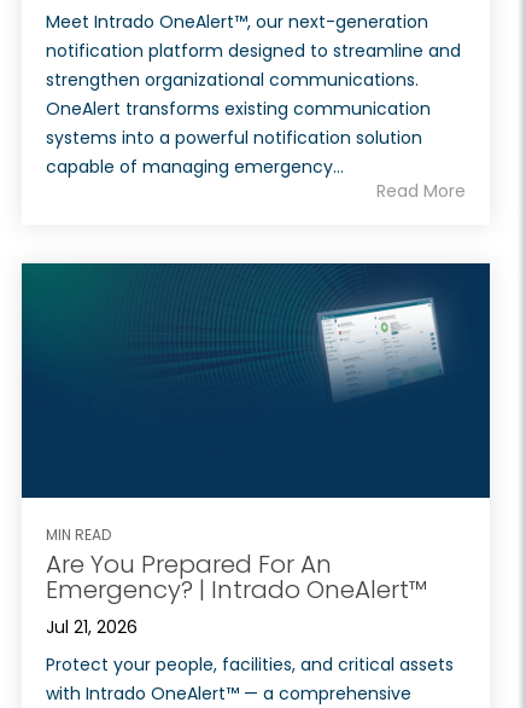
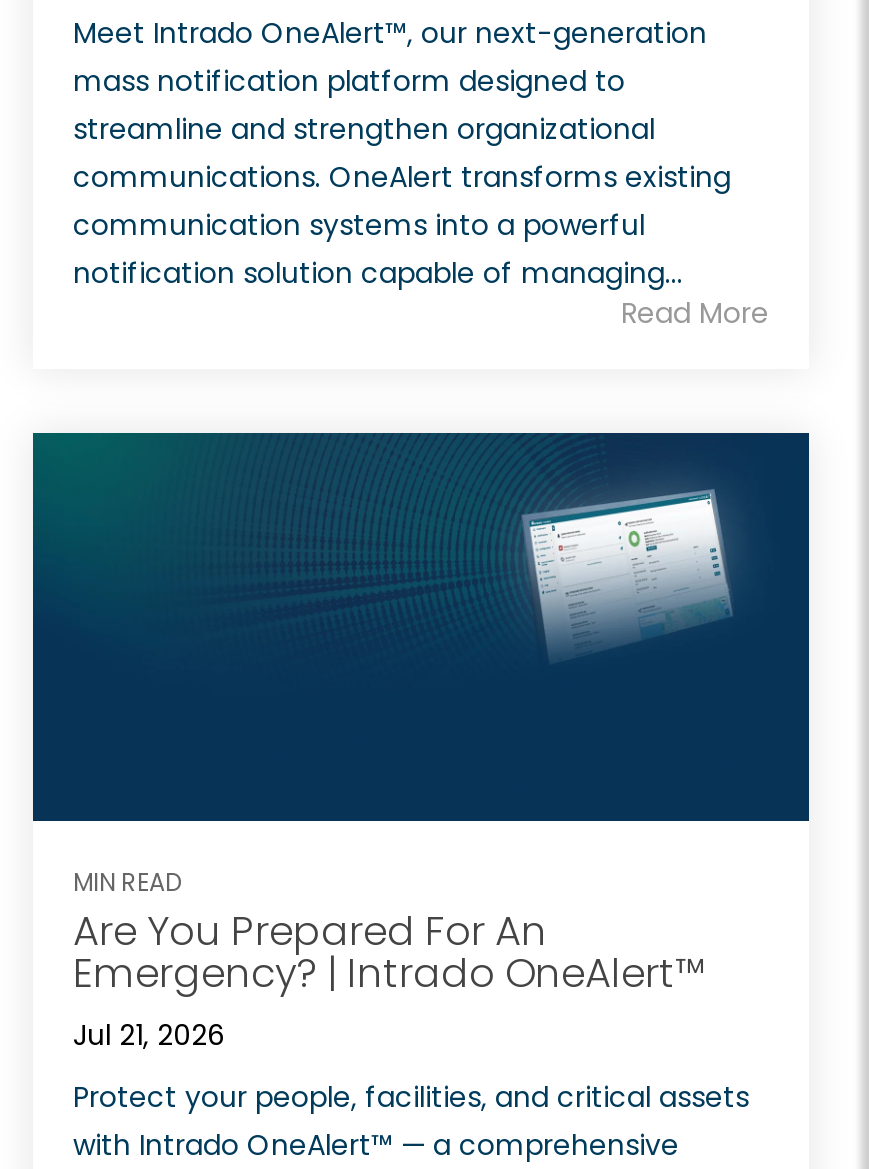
- notification platform designed to streamline and
- strengthen organizational communications.
- OneAlert transforms existing communication
- systems into a powerful notification solution
- capable of managing emergency...
+ mass notification platform designed to
+ streamline and strengthen organizational
+ communications. OneAlert transforms existing
+ communication systems into a powerful
+ notification solution capable of managing...
